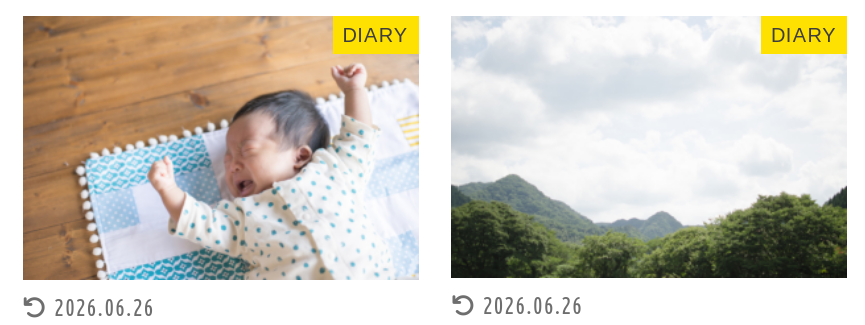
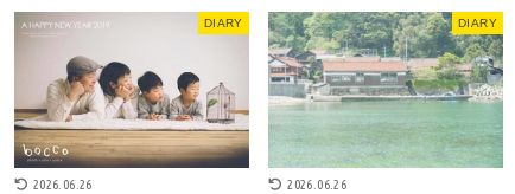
- [image]
+ [image]

- [image]
+ [image]
